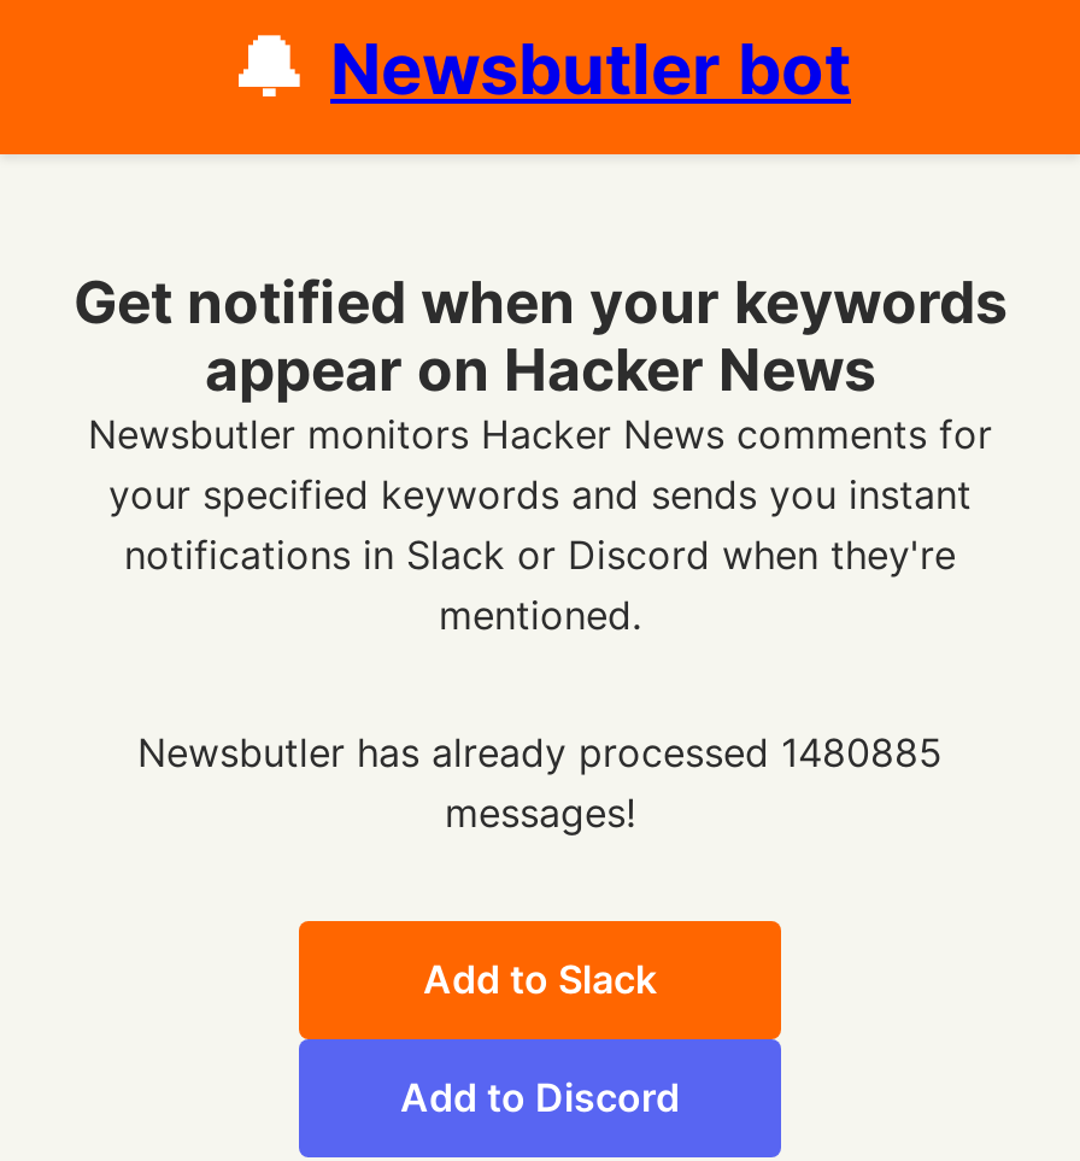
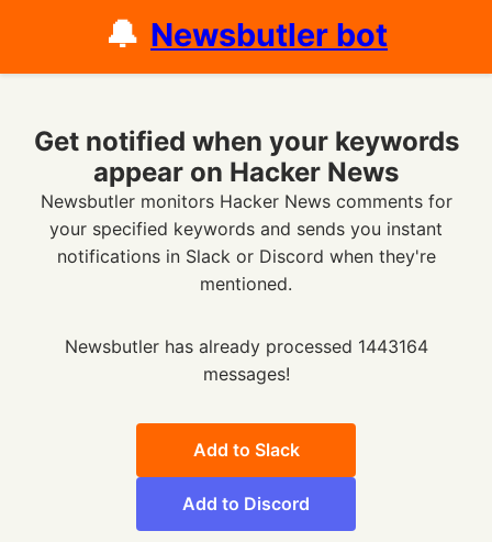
- Newsbutler has already processed 1480885
+ Newsbutler has already processed 1443164
